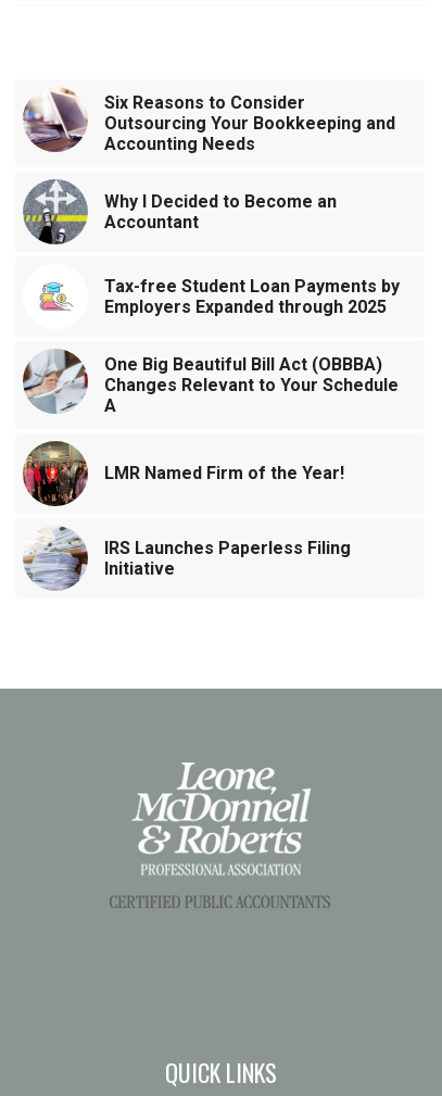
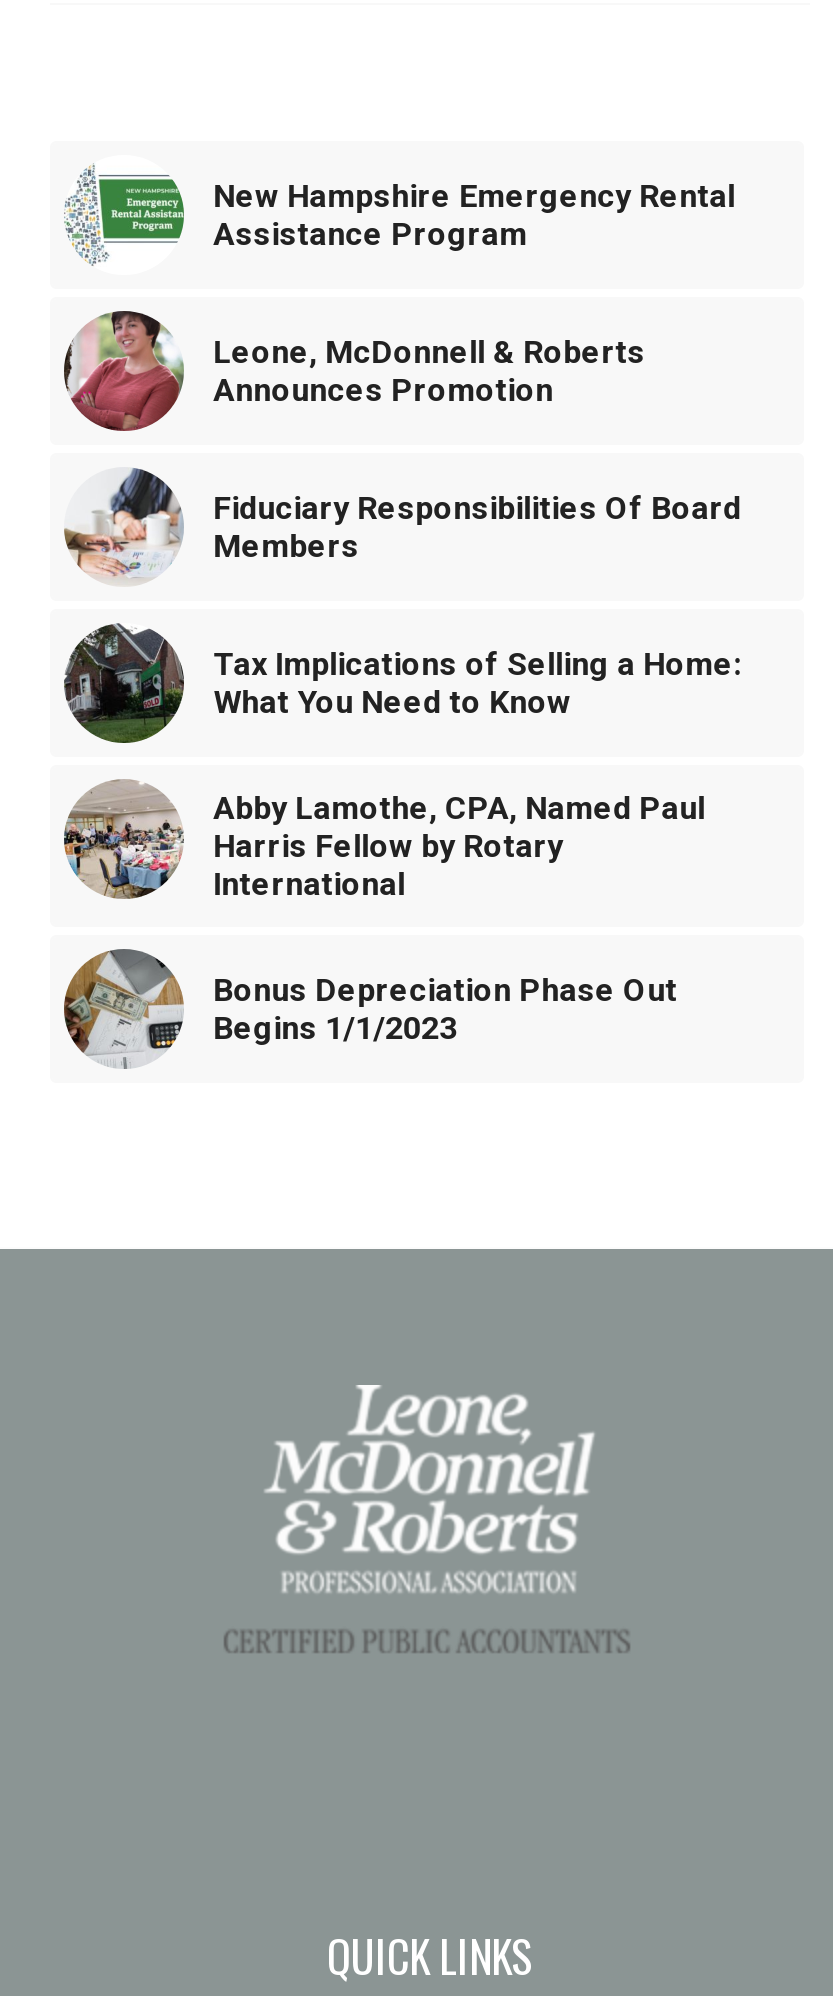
- [image]
- Six Reasons to Consider
- Outsourcing Your Bookkeeping and
- Accounting Needs
+ [image]
+ New Hampshire Emergency Rental
+ Assistance Program

- [image]
- Why I Decided to Become an
- Accountant
+ [image]
+ Leone, McDonnell & Roberts
+ Announces Promotion

- [image]
- Tax-free Student Loan Payments by
- Employers Expanded through 2025
+ [image]
+ Fiduciary Responsibilities Of Board
+ Members

- [image]
- One Big Beautiful Bill Act (OBBBA)
- Changes Relevant to Your Schedule
- A
+ [image]
+ Tax Implications of Selling a Home:
+ What You Need to Know

- [image]
- LMR Named Firm of the Year!
+ [image]
+ Abby Lamothe, CPA, Named Paul
+ Harris Fellow by Rotary
+ International

- [image]
- IRS Launches Paperless Filing
- Initiative
+ [image]
+ Bonus Depreciation Phase Out
+ Begins 1/1/2023
